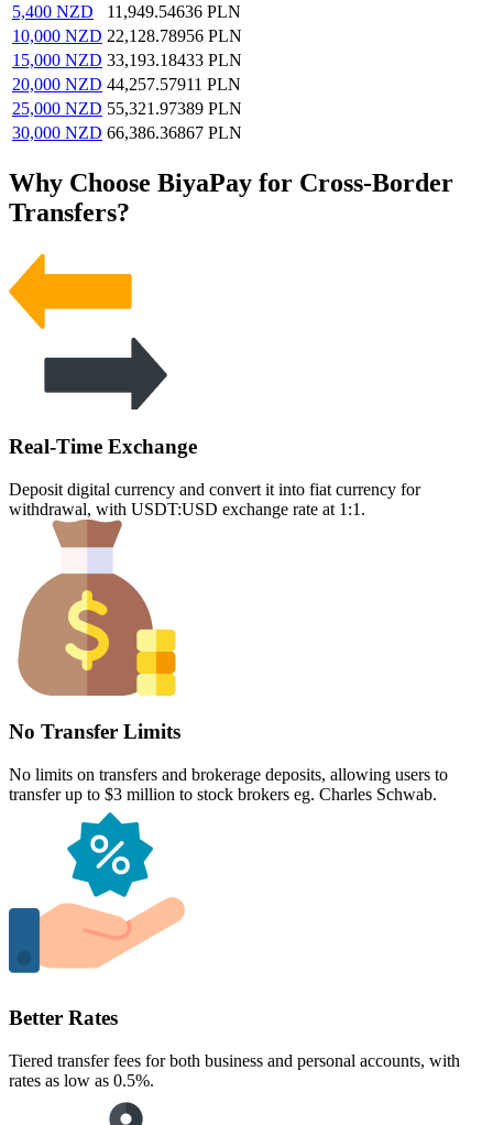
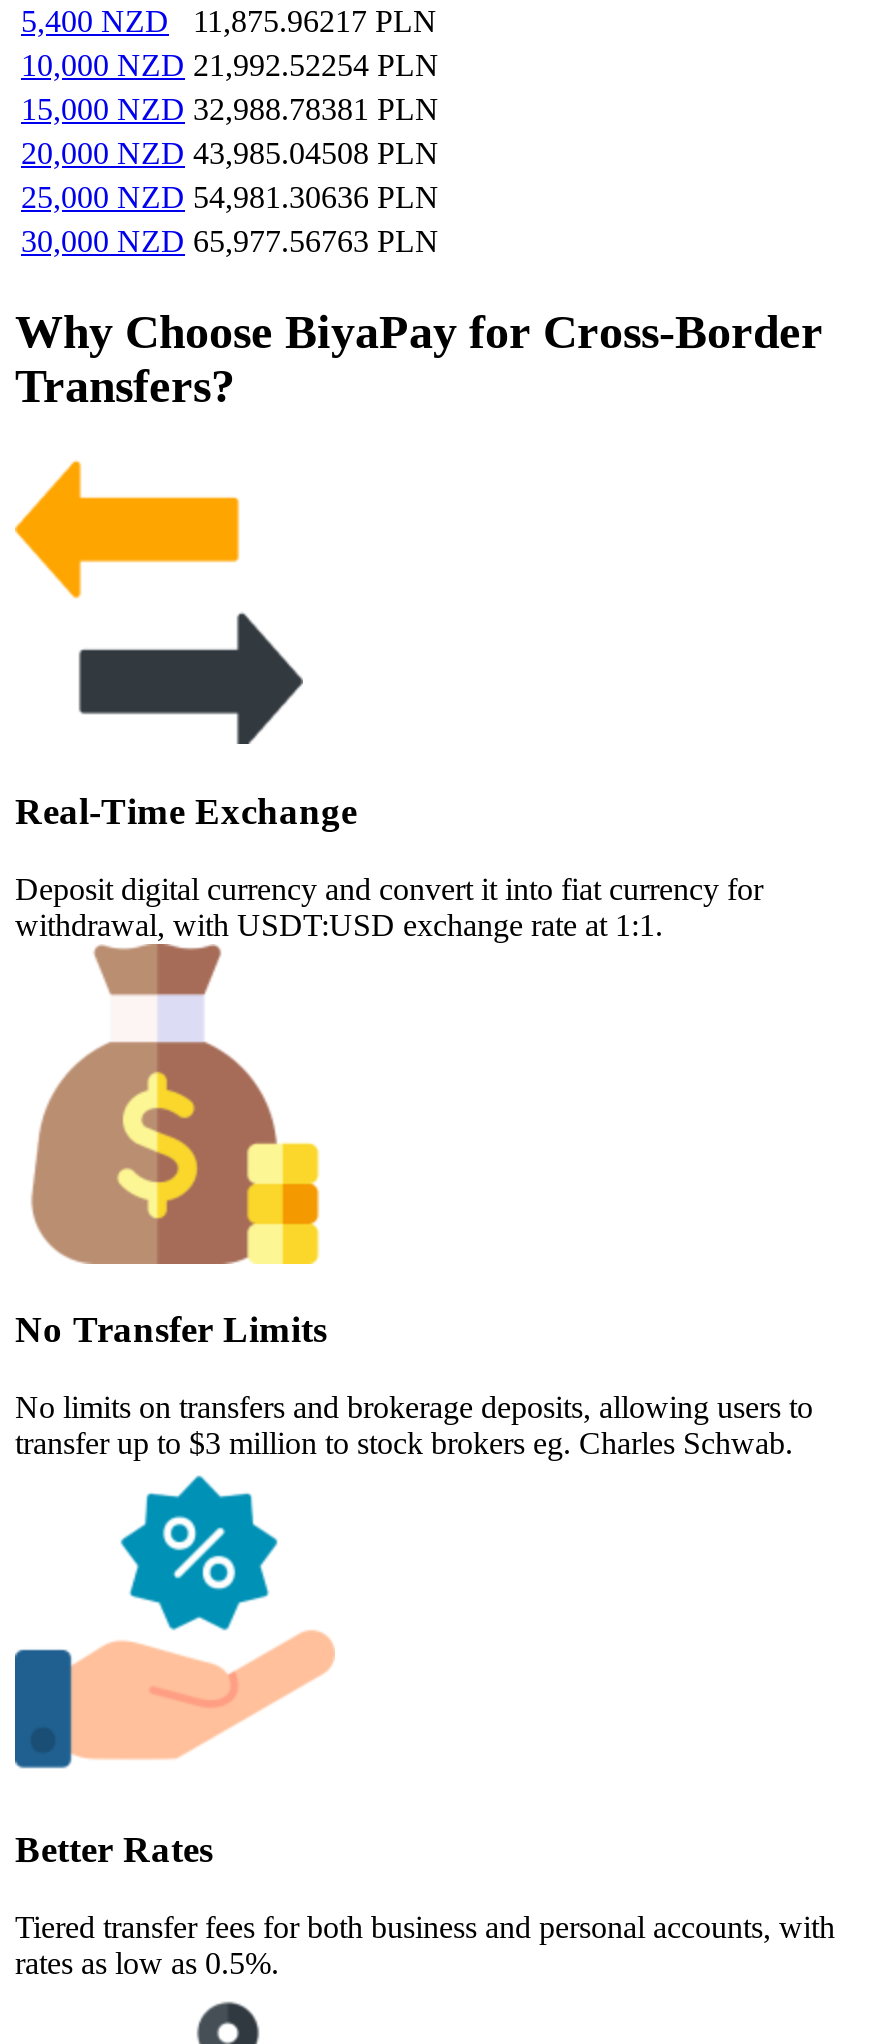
- 5,400 NZD 11,949.54636 PLN
+ 5,400 NZD 11,875.96217 PLN

- 10,000 NZD 22,128.78956 PLN
+ 10,000 NZD 21,992.52254 PLN

- 15,000 NZD 33,193.18433 PLN
+ 15,000 NZD 32,988.78381 PLN

- 20,000 NZD 44,257.57911 PLN
+ 20,000 NZD 43,985.04508 PLN

- 25,000 NZD 55,321.97389 PLN
+ 25,000 NZD 54,981.30636 PLN

- 30,000 NZD 66,386.36867 PLN
+ 30,000 NZD 65,977.56763 PLN
